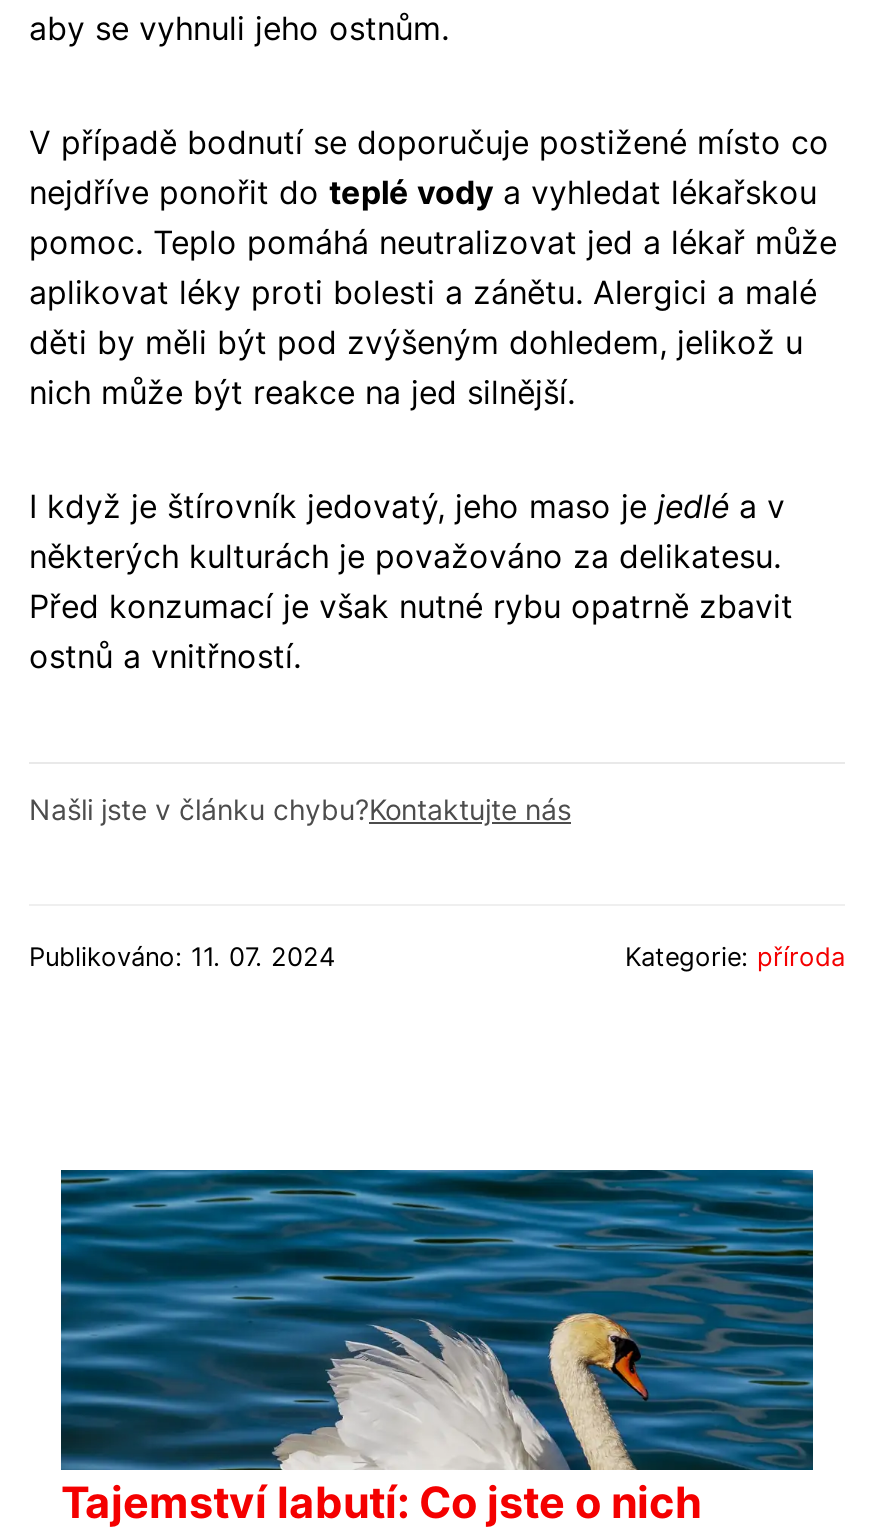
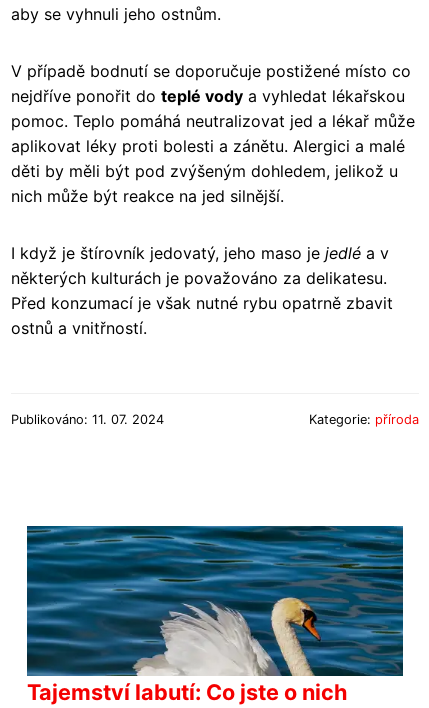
- Našli jste v článku chybu?Kontaktujte nás
